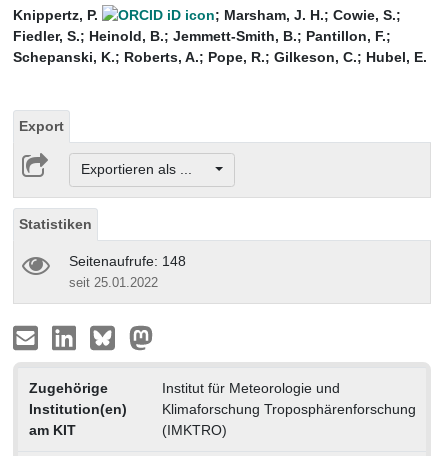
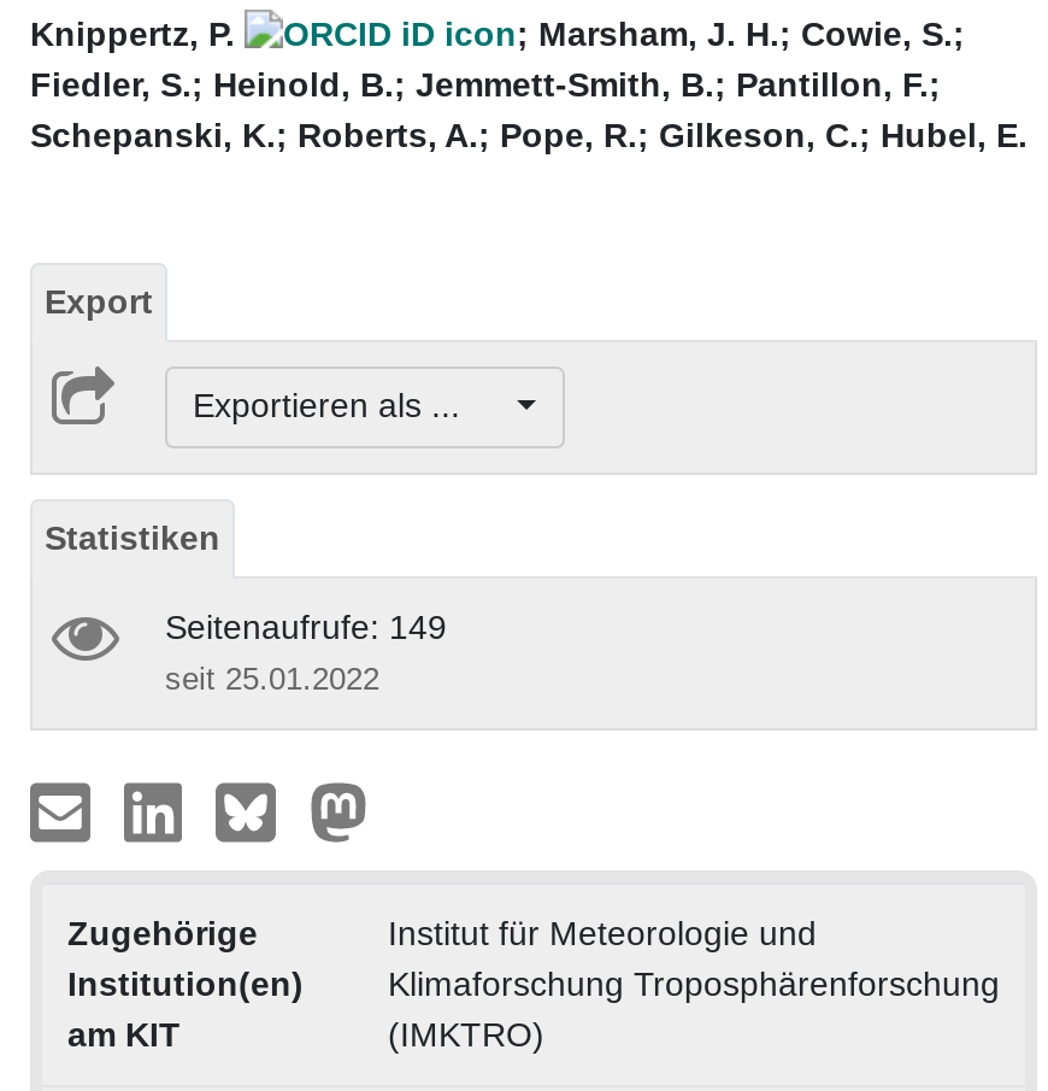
- Seitenaufrufe: 148
+ Seitenaufrufe: 149
